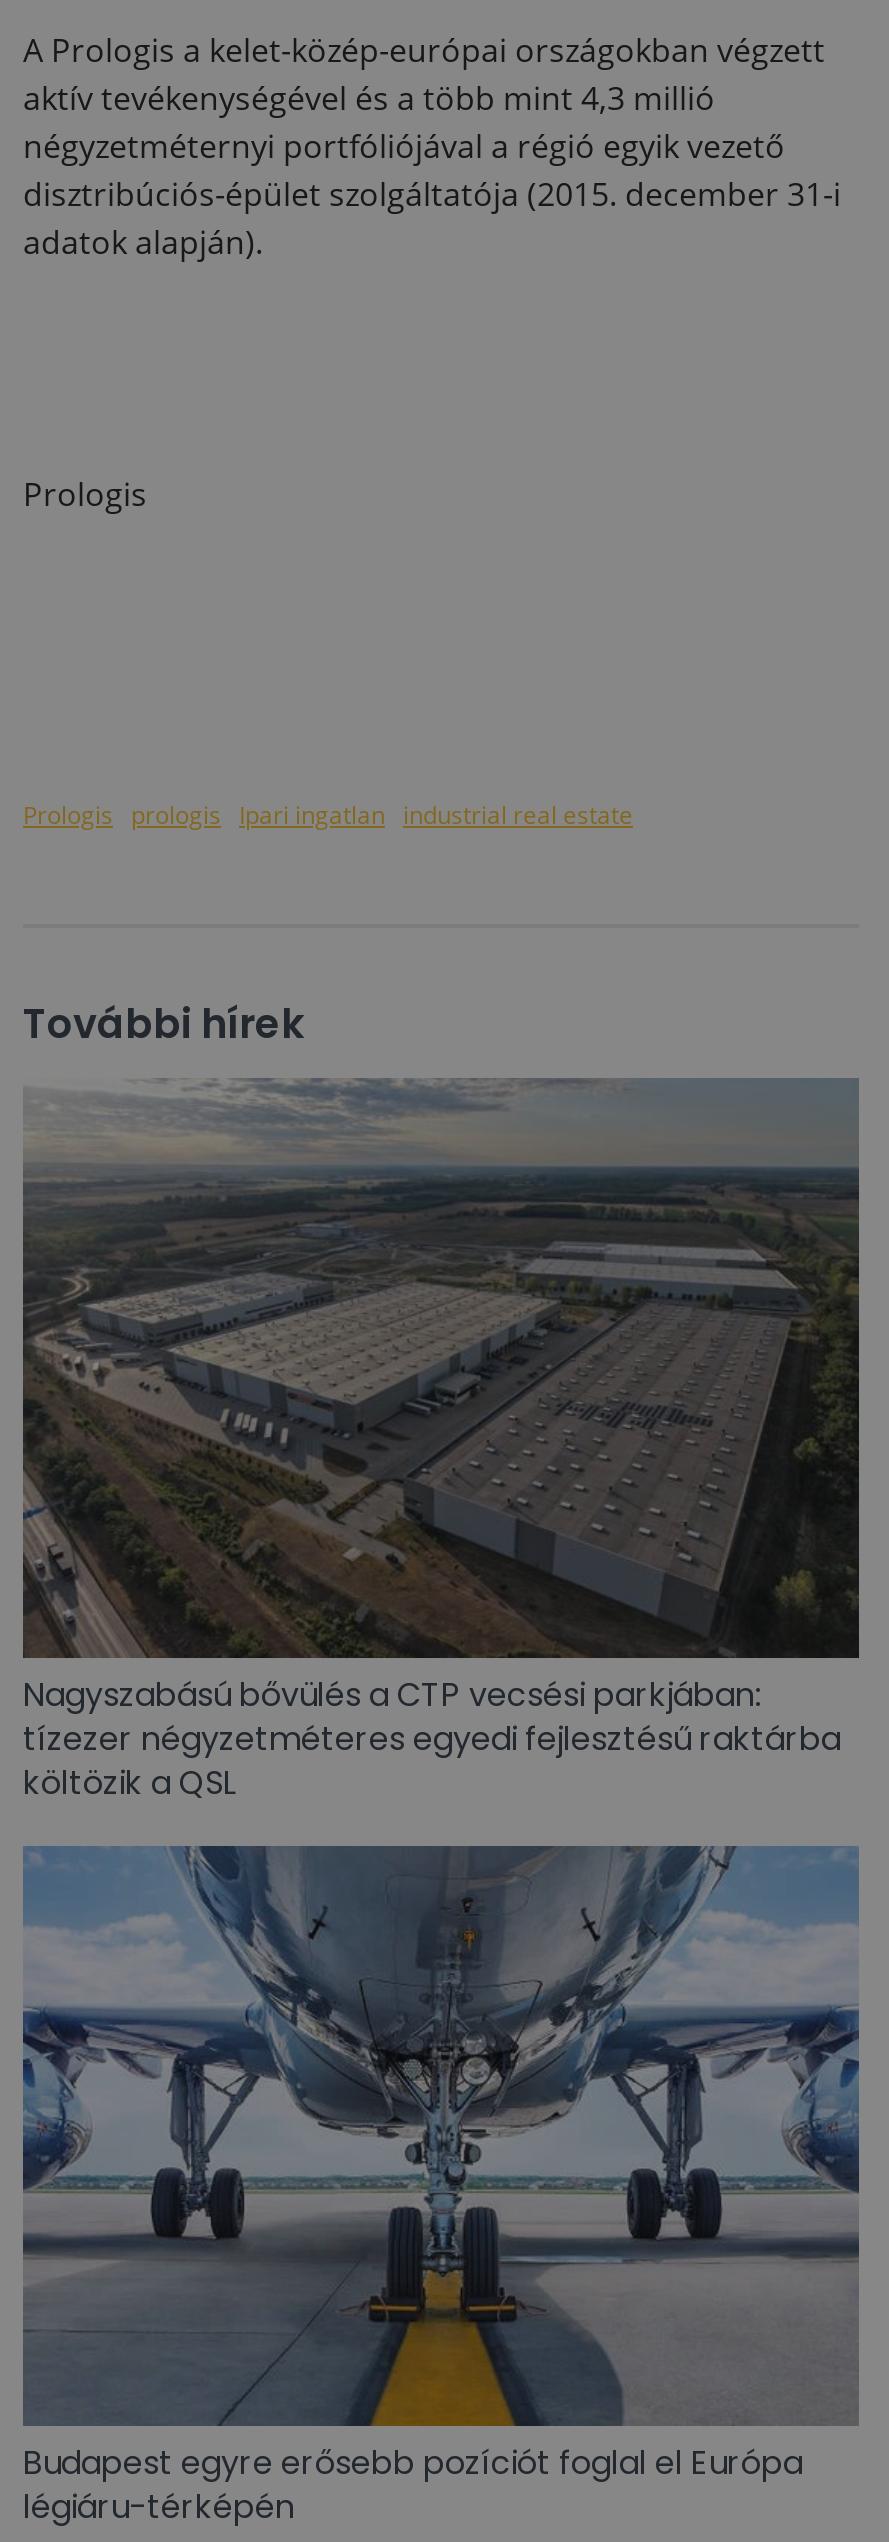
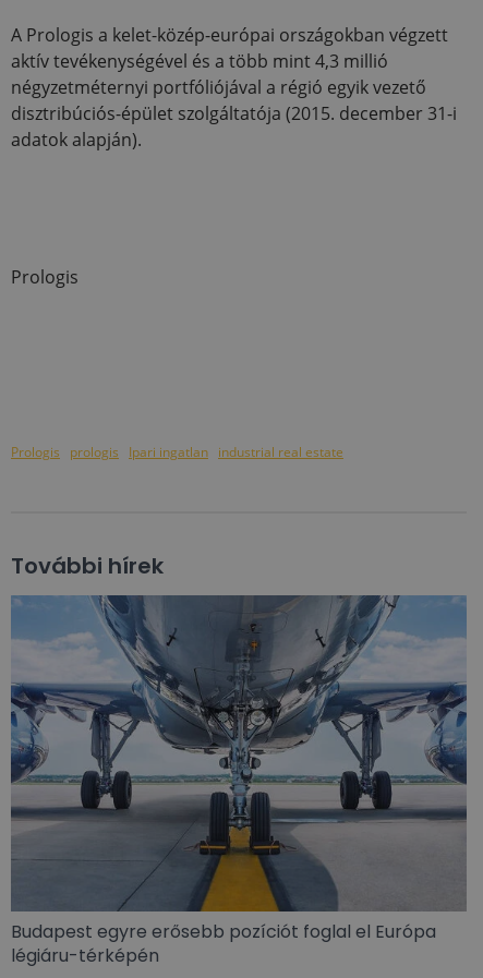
- [image]
- Nagyszabású bővülés a CTP vecsési parkjában:
- tízezer négyzetméteres egyedi fejlesztésű raktárba
- költözik a QSL
